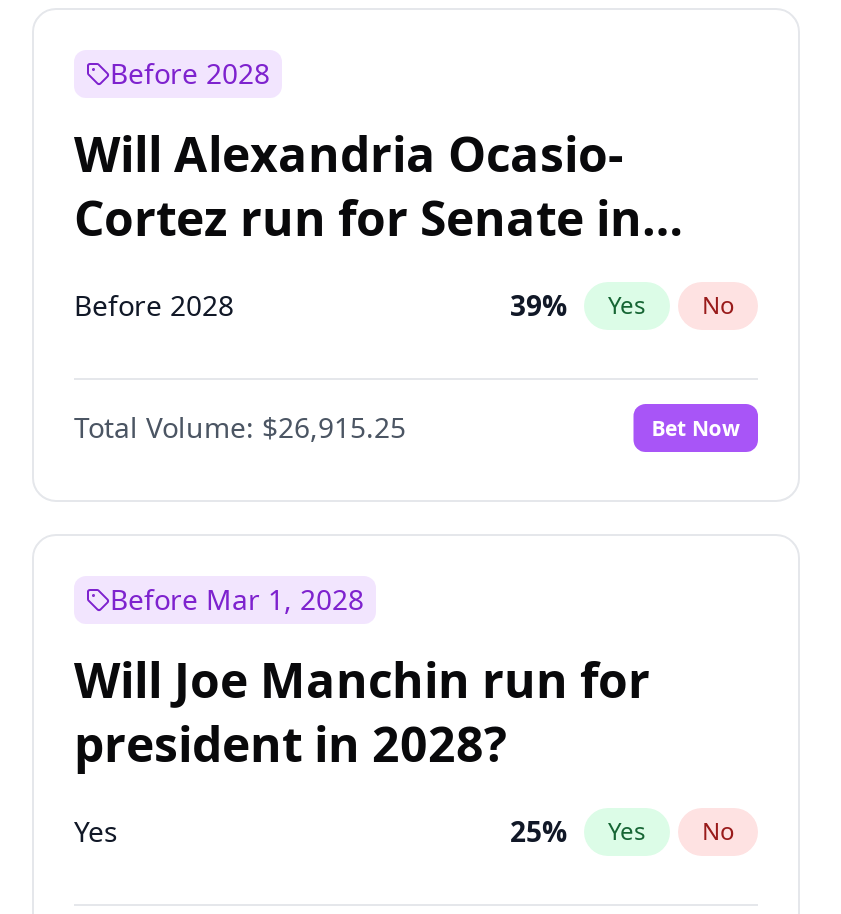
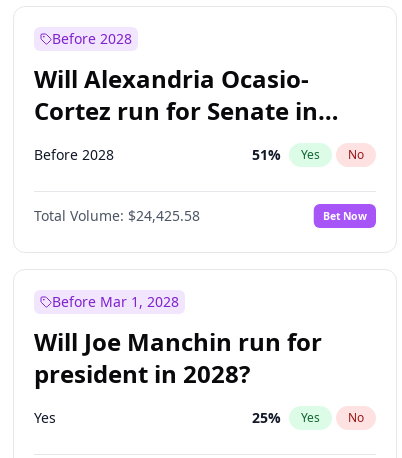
- 39% Yes No
+ 51% Yes No

- Total Volume: $26,915.25
+ Total Volume: $24,425.58
